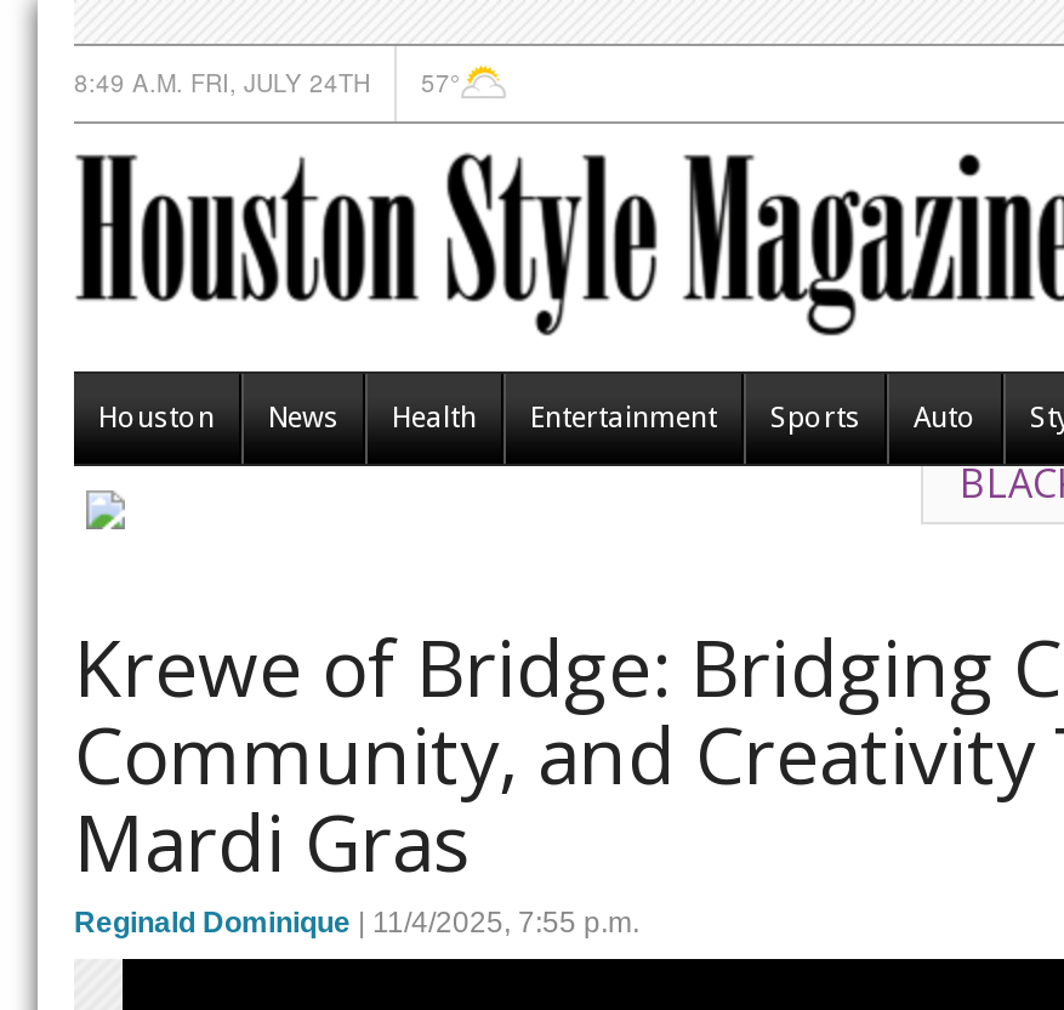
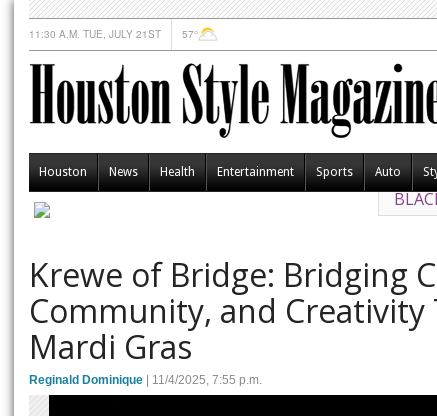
- 8:49 A.M. FRI, JULY 24TH 57°
+ 11:30 A.M. TUE, JULY 21ST 57°
